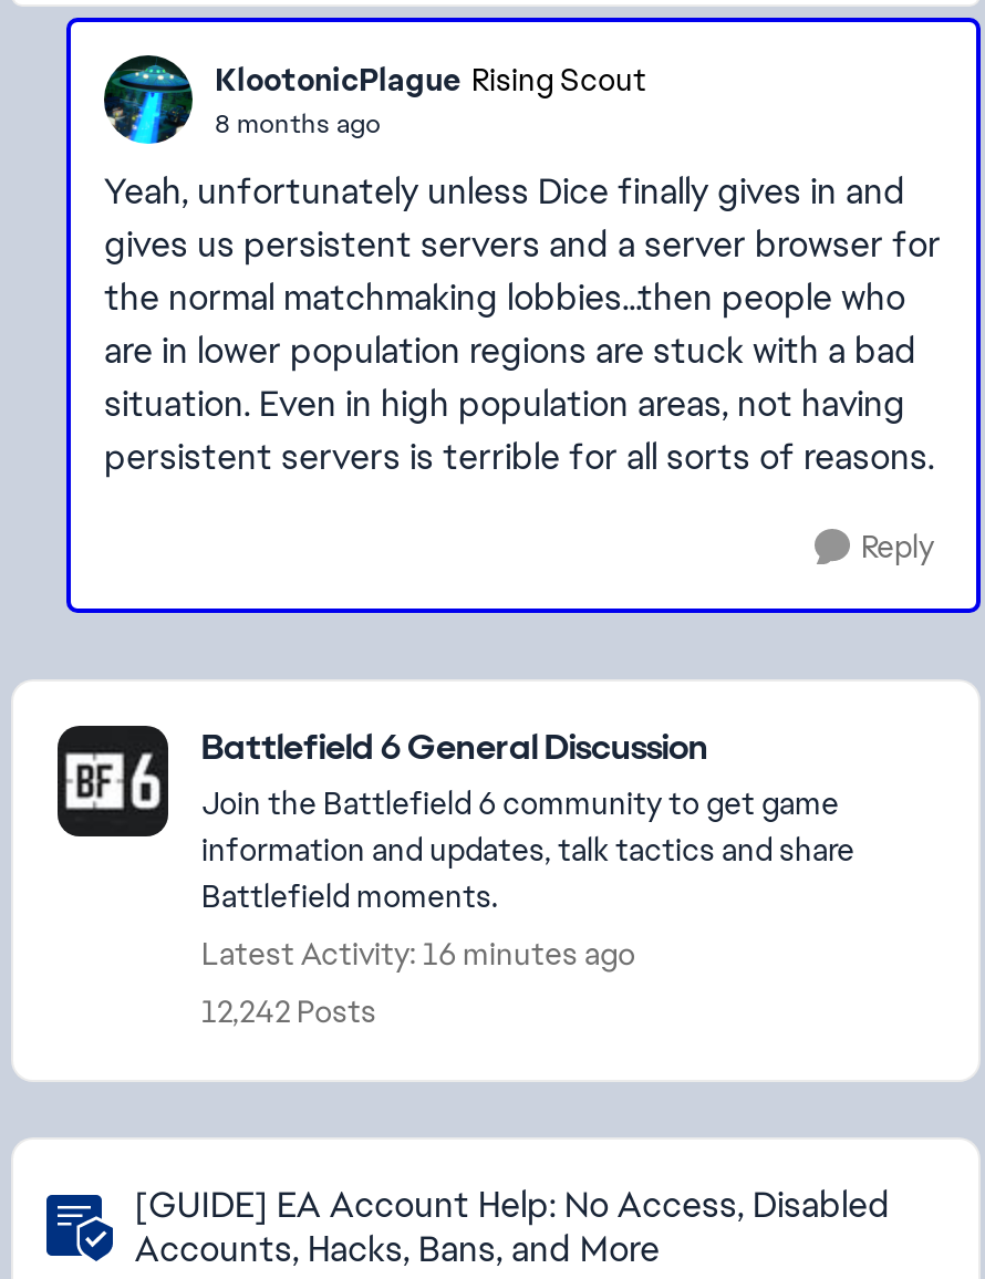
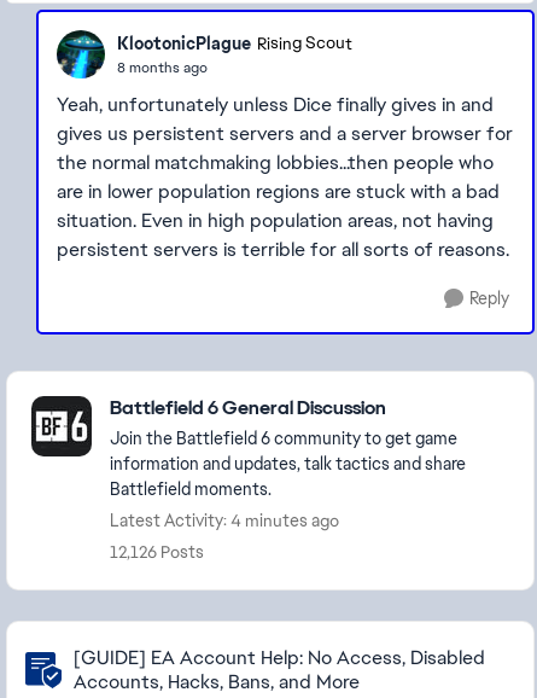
- Latest Activity: 16 minutes ago
+ Latest Activity: 4 minutes ago

- 12,242 Posts
+ 12,126 Posts
